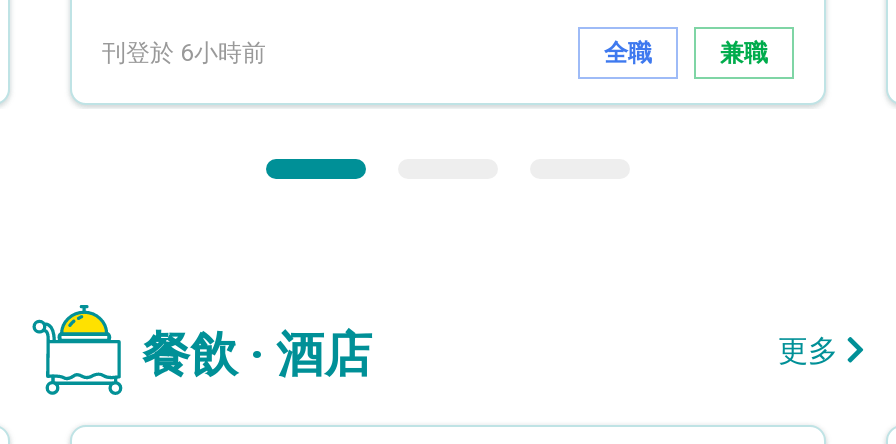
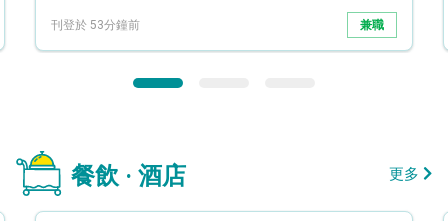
- 刊登於 6小時前
- 全職
+ 刊登於 53分鐘前
